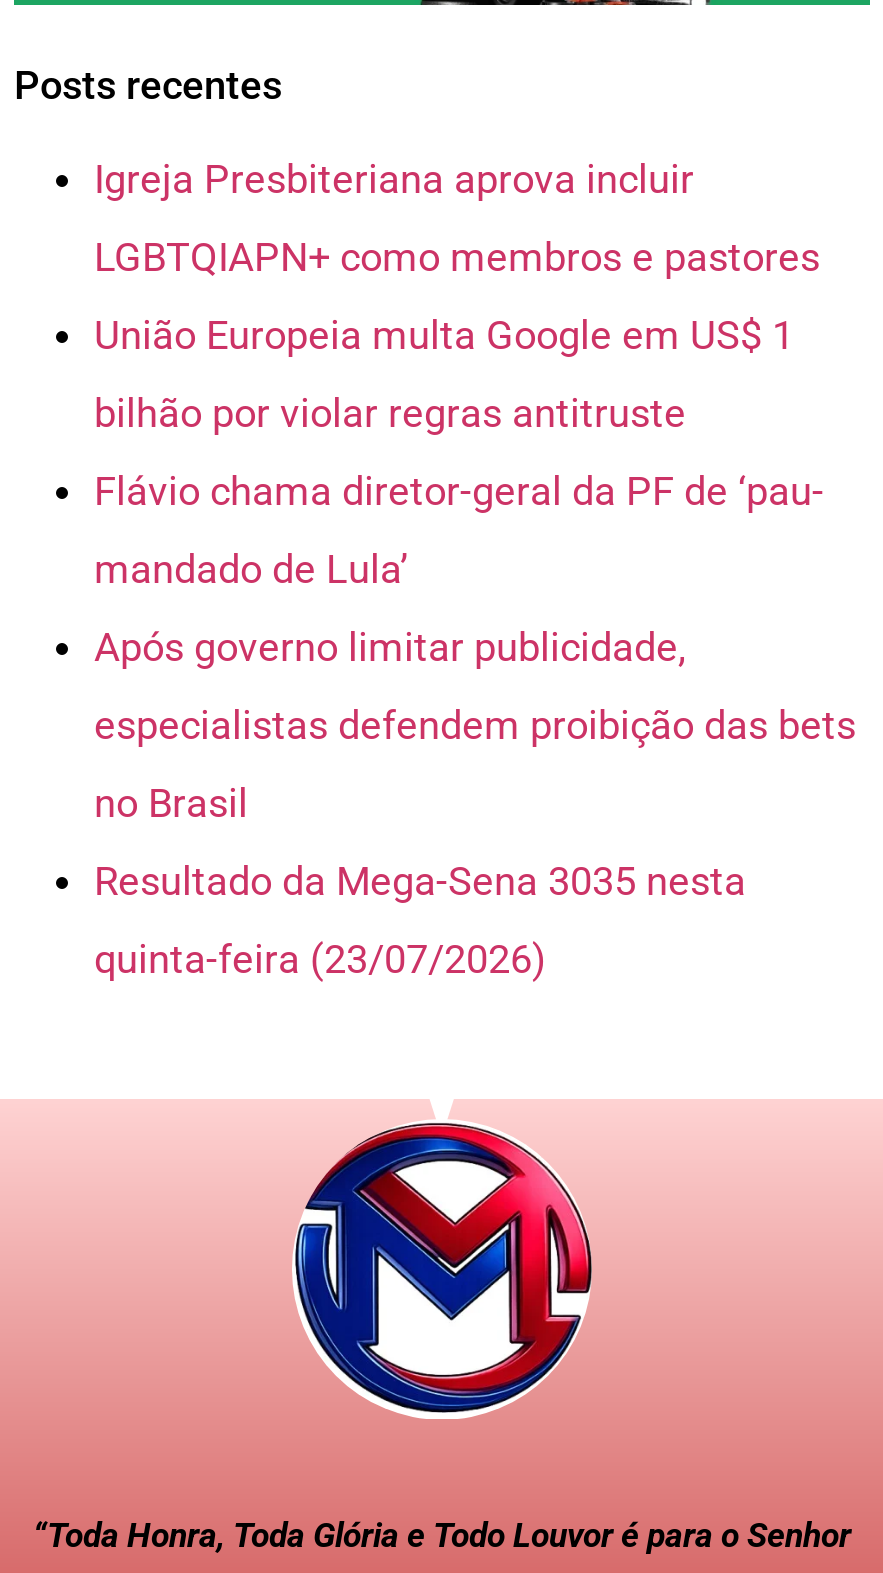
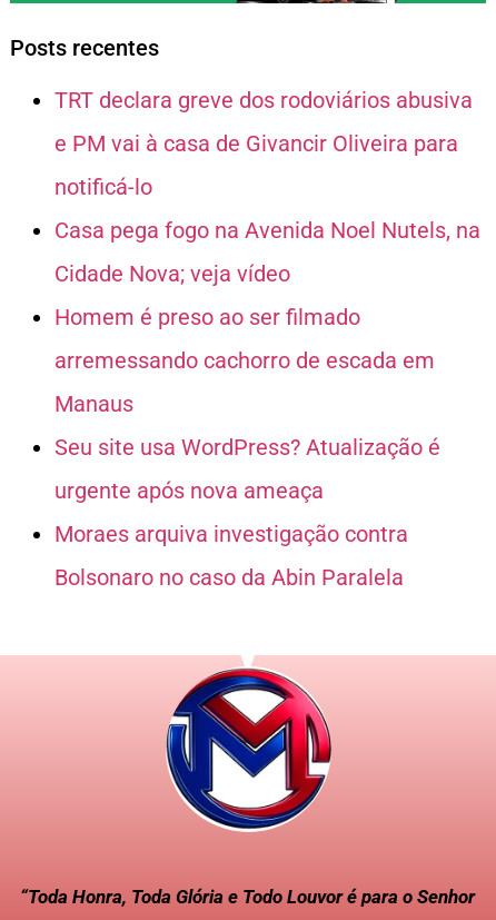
- Igreja Presbiteriana aprova incluir
- LGBTQIAPN+ como membros e pastores
- União Europeia multa Google em US$ 1
- bilhão por violar regras antitruste
- Flávio chama diretor-geral da PF de ‘pau-
- mandado de Lula’
- Após governo limitar publicidade,
- especialistas defendem proibição das bets
- no Brasil
- Resultado da Mega-Sena 3035 nesta
- quinta-feira (23/07/2026)
+ TRT declara greve dos rodoviários abusiva
+ e PM vai à casa de Givancir Oliveira para
+ notificá-lo
+ Casa pega fogo na Avenida Noel Nutels, na
+ Cidade Nova; veja vídeo
+ Homem é preso ao ser filmado
+ arremessando cachorro de escada em
+ Manaus
+ Seu site usa WordPress? Atualização é
+ urgente após nova ameaça
+ Moraes arquiva investigação contra
+ Bolsonaro no caso da Abin Paralela
